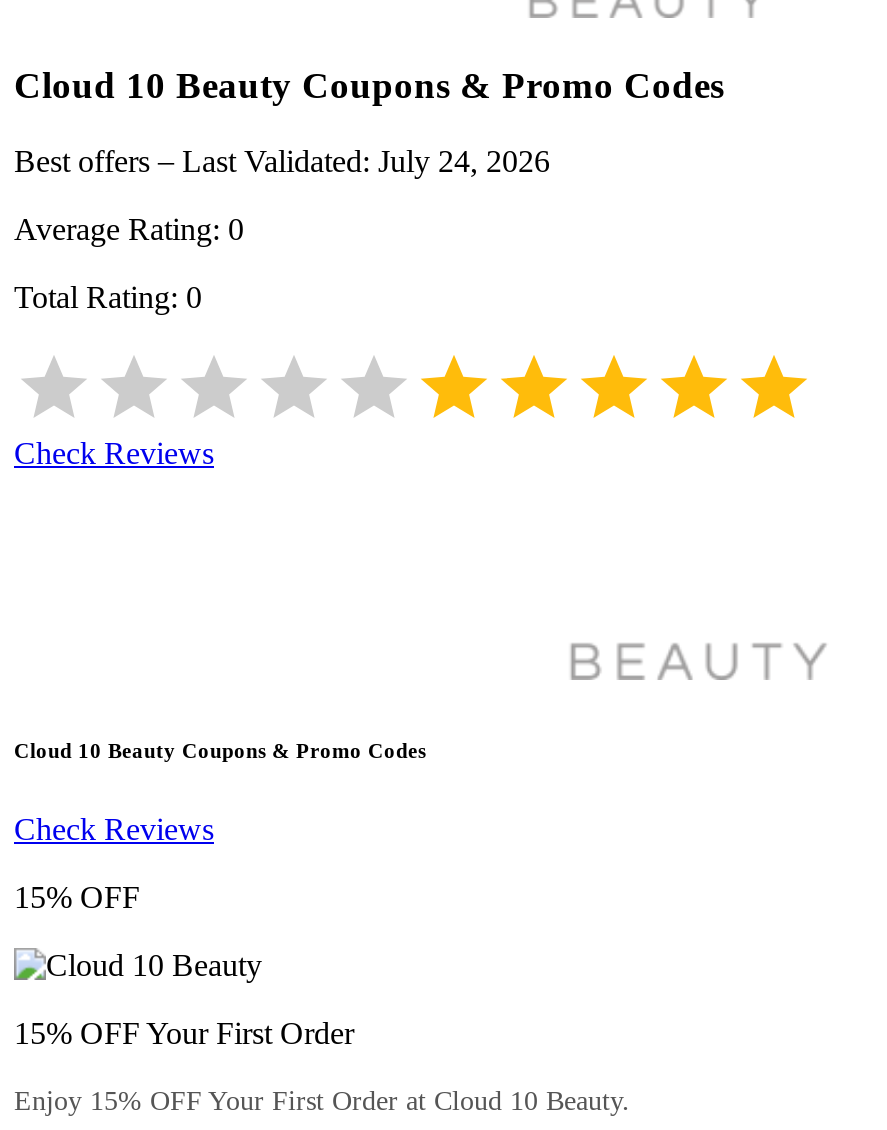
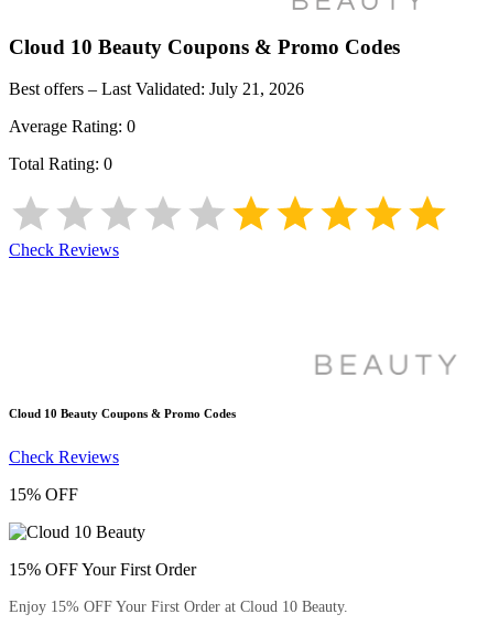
- Best offers – Last Validated: July 24, 2026
+ Best offers – Last Validated: July 21, 2026
